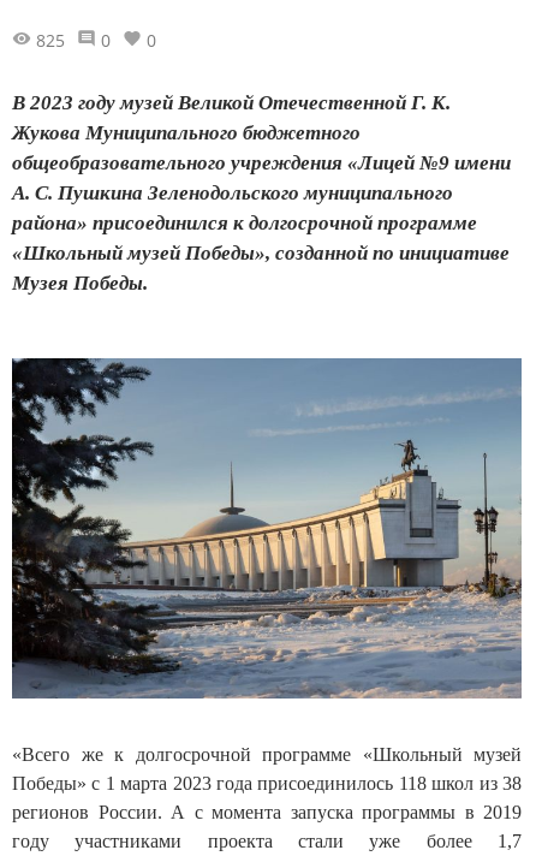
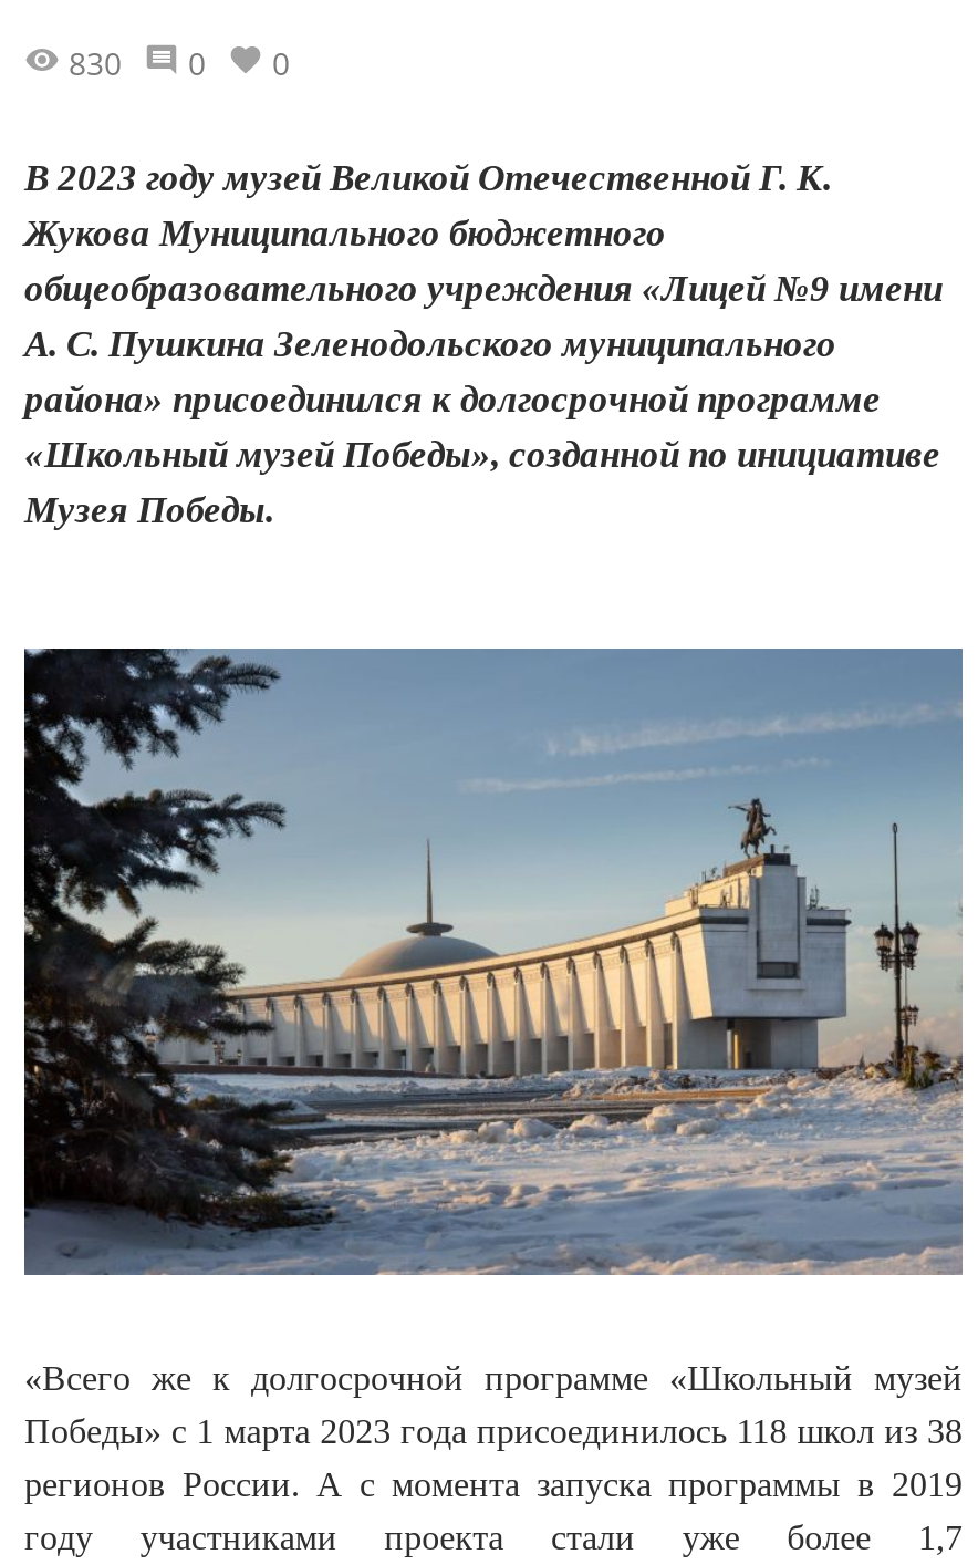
- 825 0 0
+ 830 0 0
